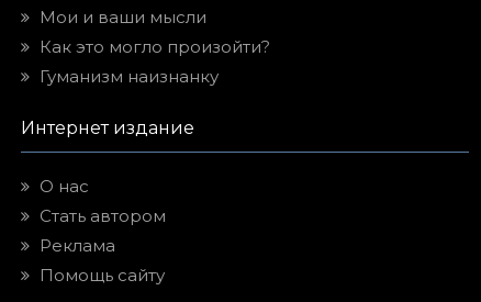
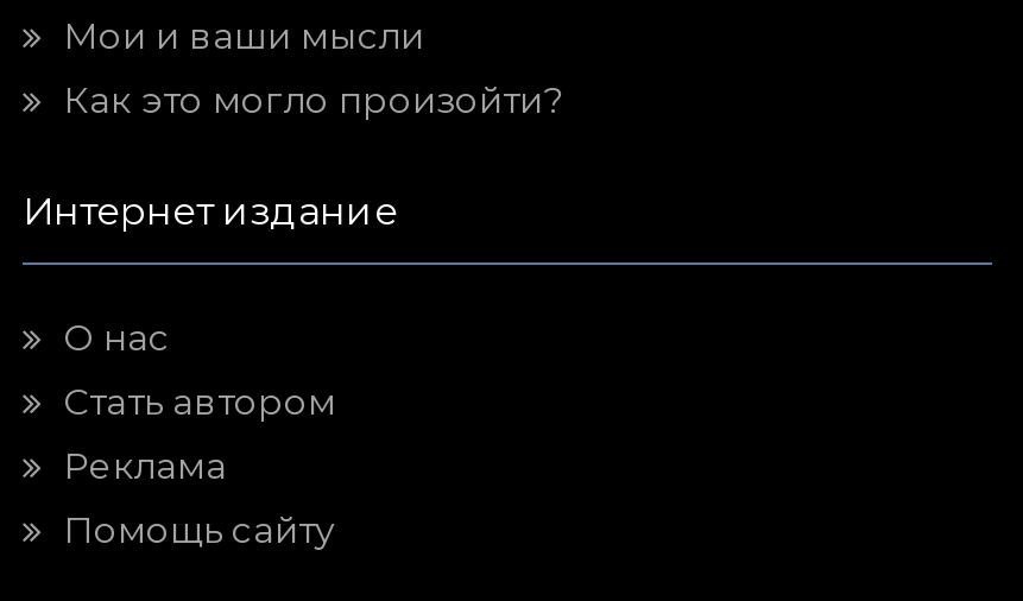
- Гуманизм наизнанку
